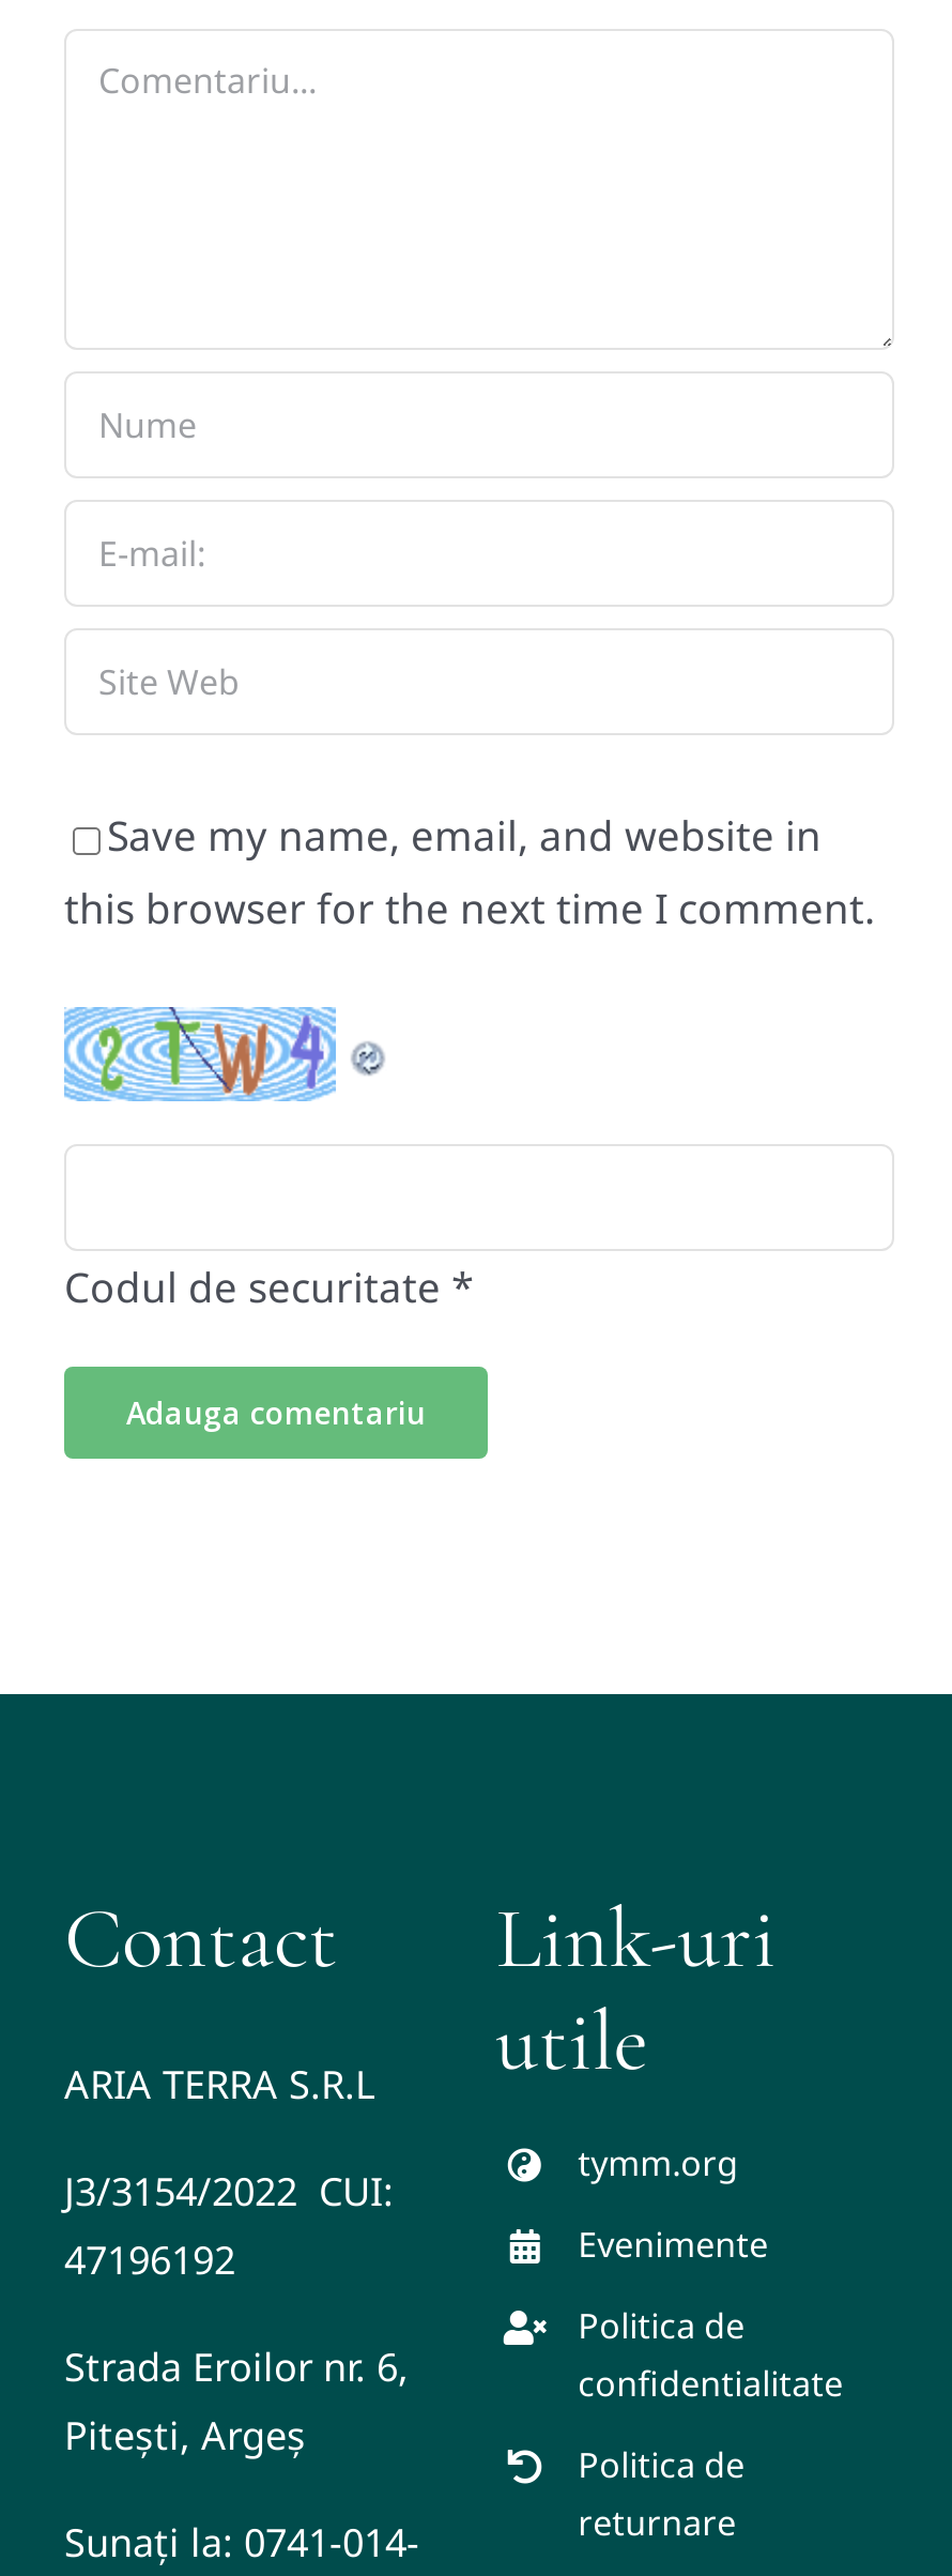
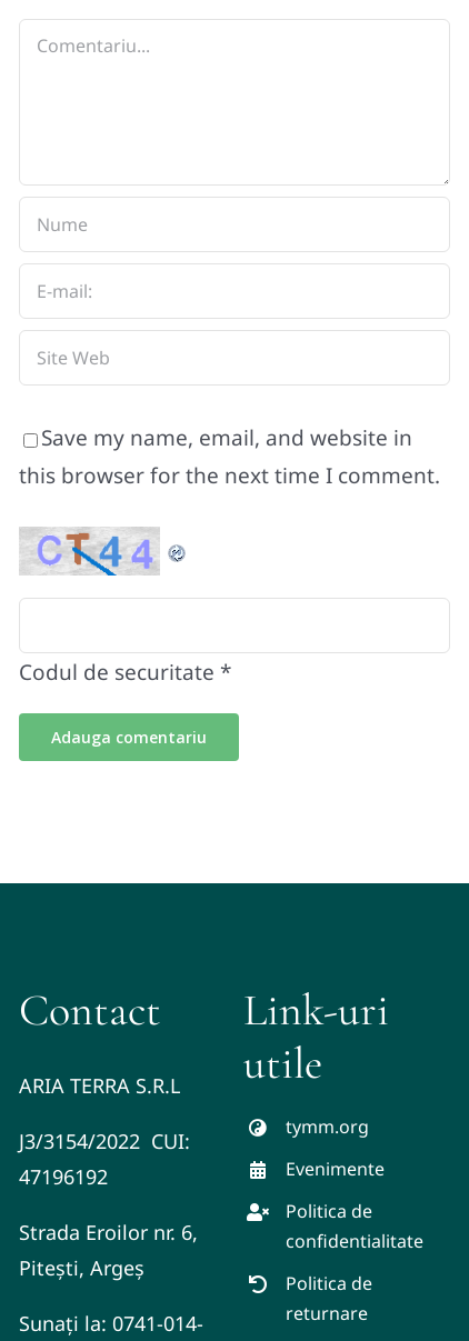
- [image]
+ [image]
